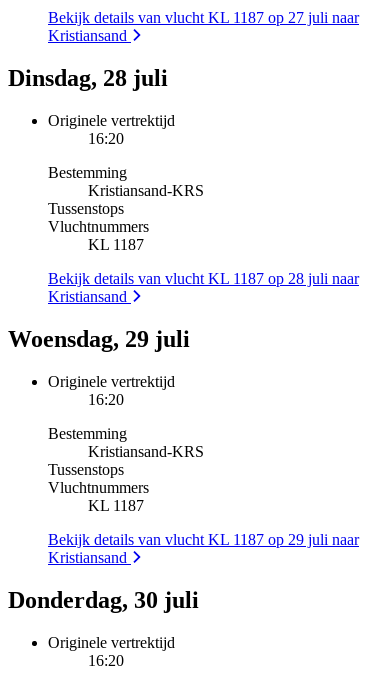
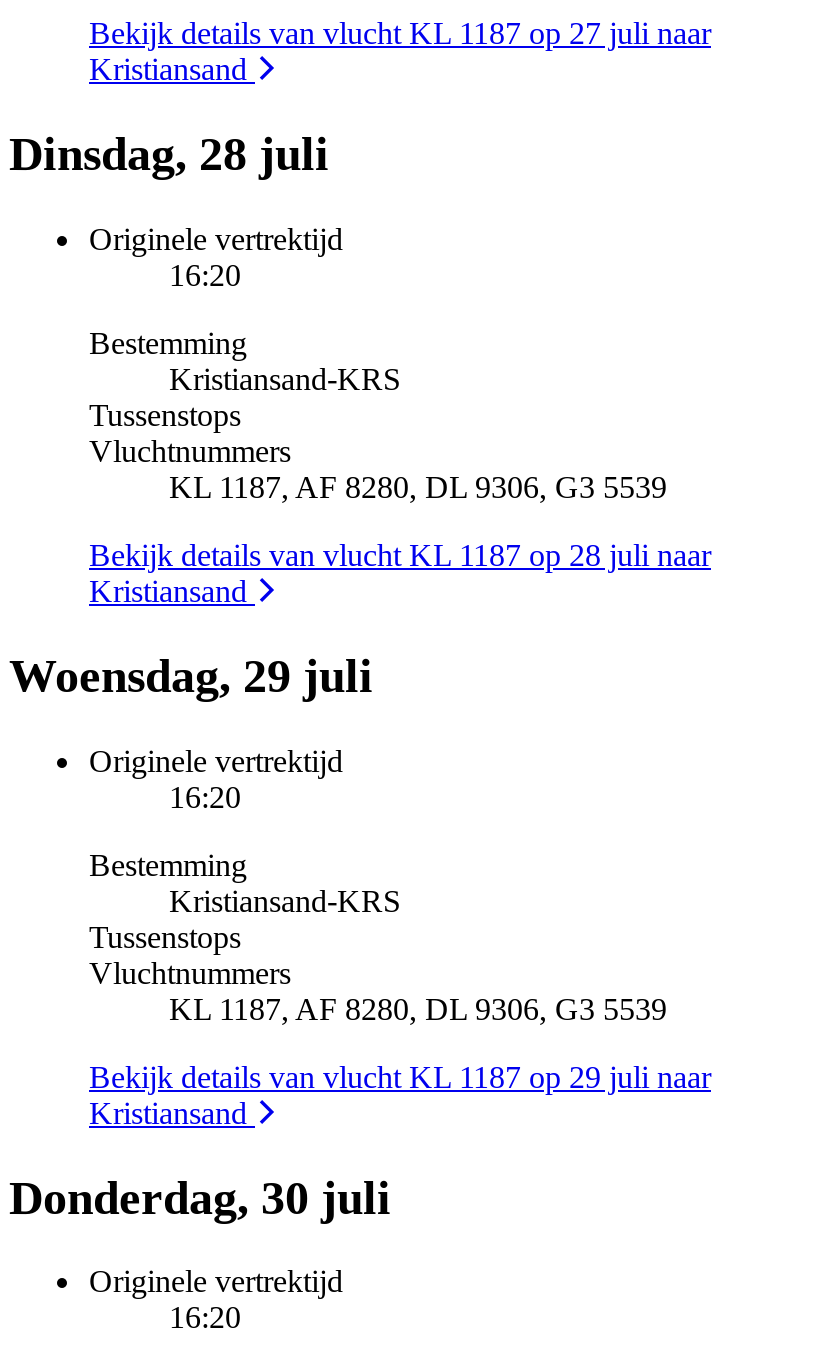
- KL 1187
+ KL 1187, AF 8280, DL 9306, G3 5539

- KL 1187
+ KL 1187, AF 8280, DL 9306, G3 5539
